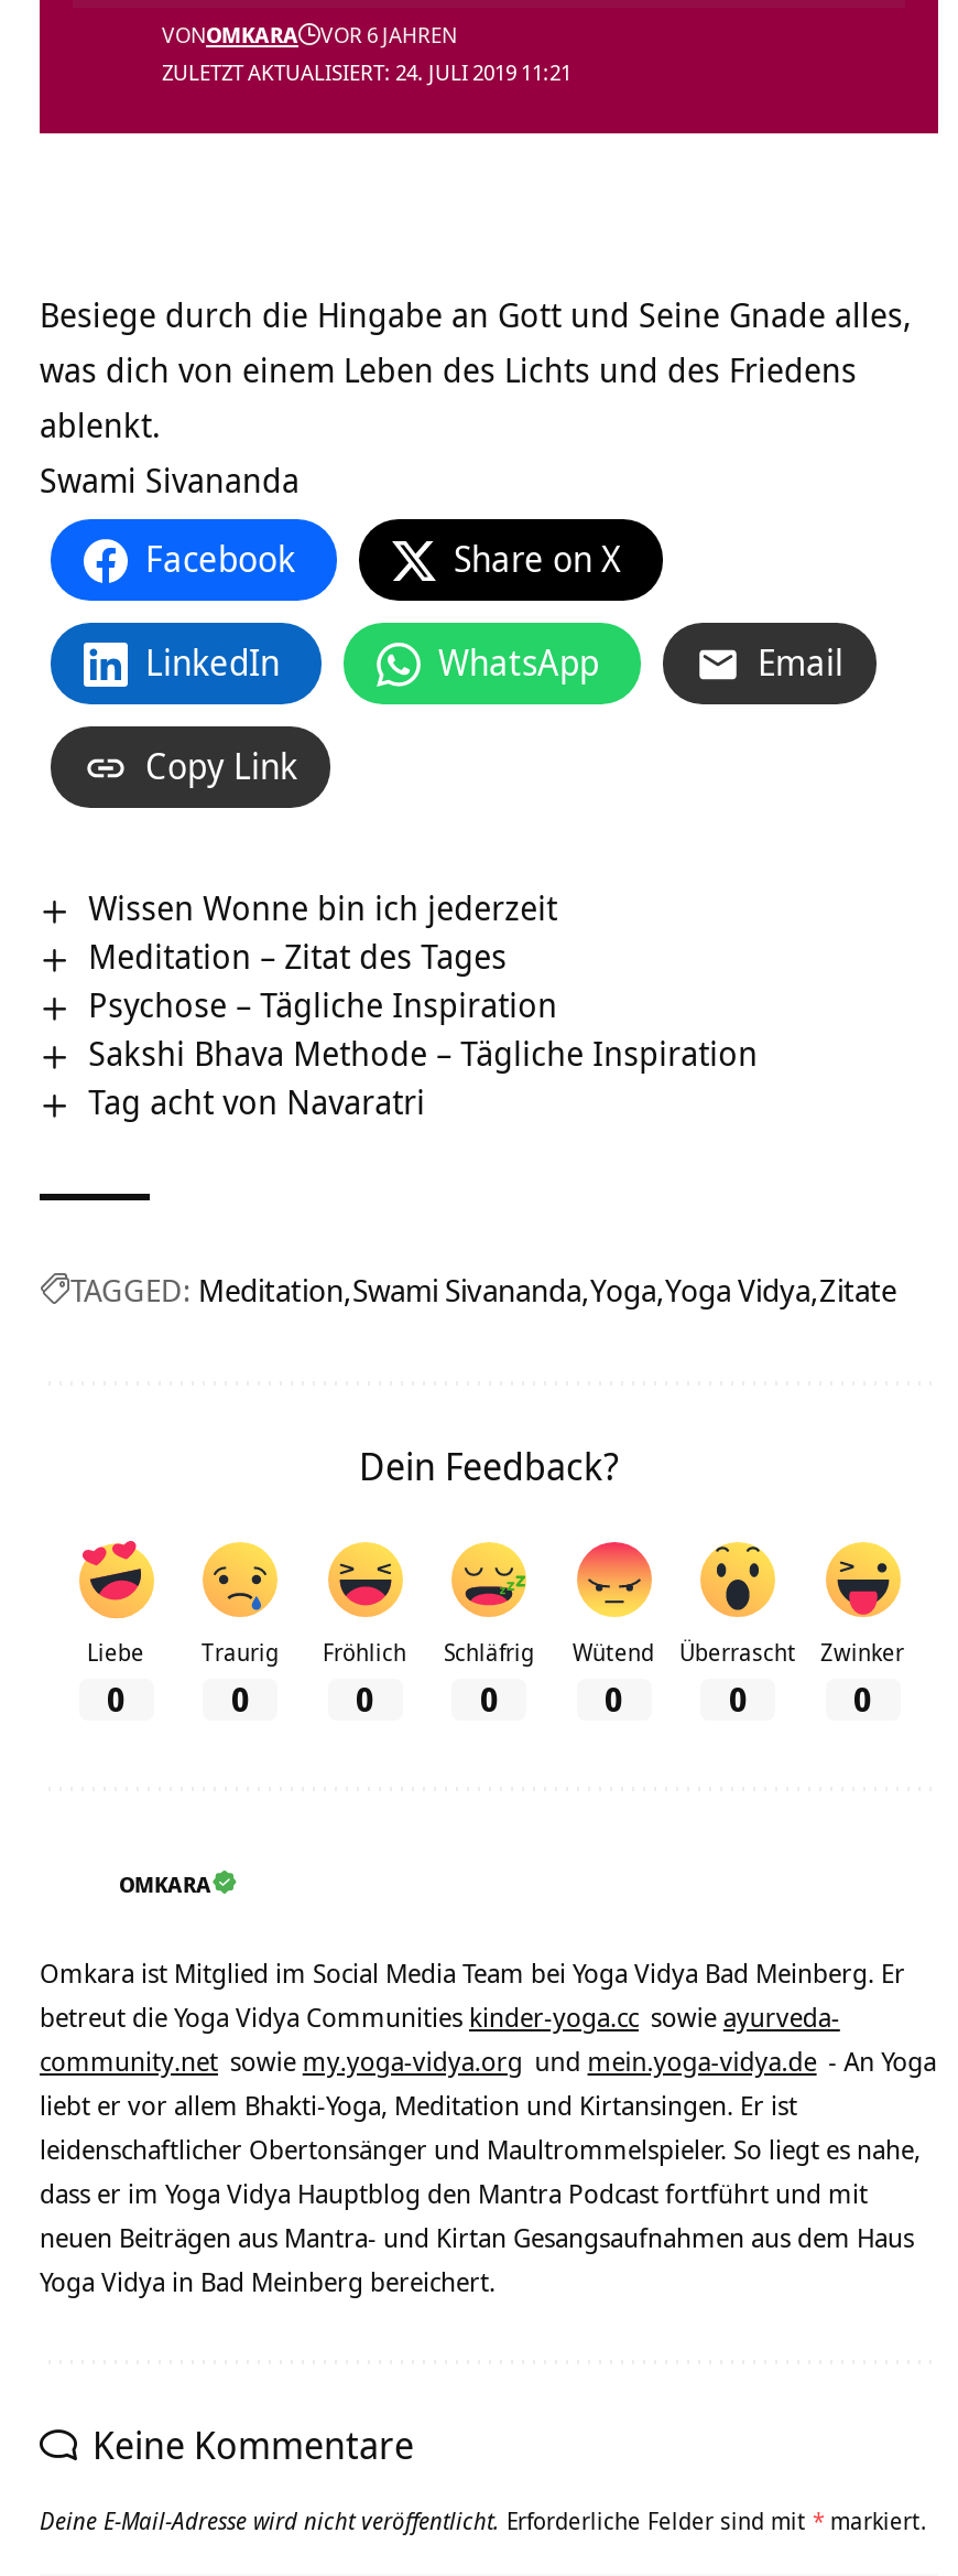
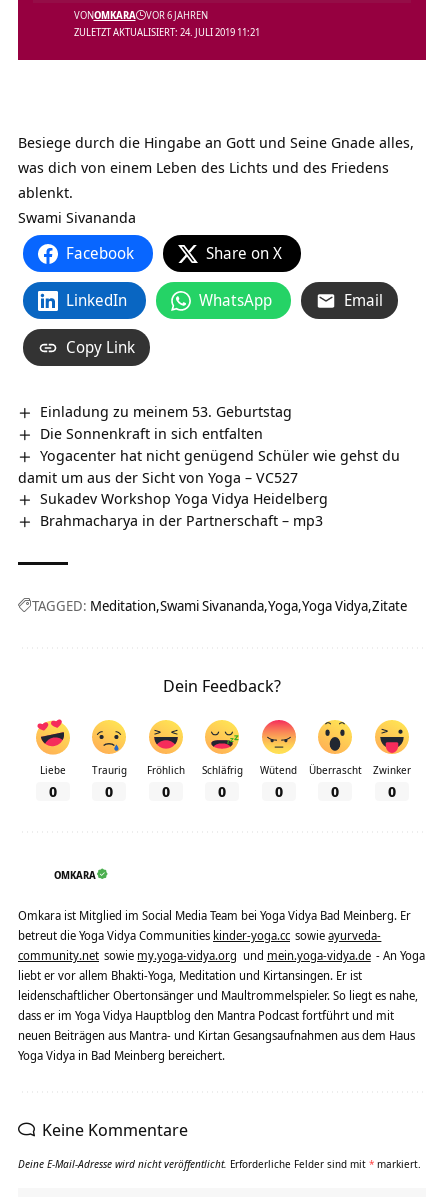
- Wissen Wonne bin ich jederzeit
- Meditation – Zitat des Tages
- Psychose – Tägliche Inspiration
- Sakshi Bhava Methode – Tägliche Inspiration
- Tag acht von Navaratri
+ Einladung zu meinem 53. Geburtstag
+ Die Sonnenkraft in sich entfalten
+ Yogacenter hat nicht genügend Schüler wie gehst du
+ damit um aus der Sicht von Yoga – VC527
+ Sukadev Workshop Yoga Vidya Heidelberg
+ Brahmacharya in der Partnerschaft – mp3
